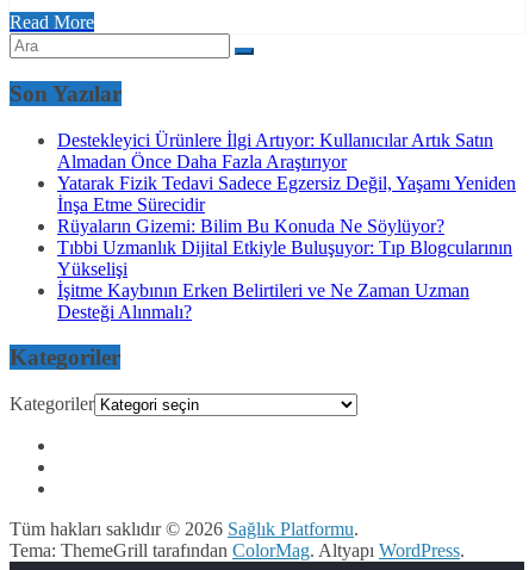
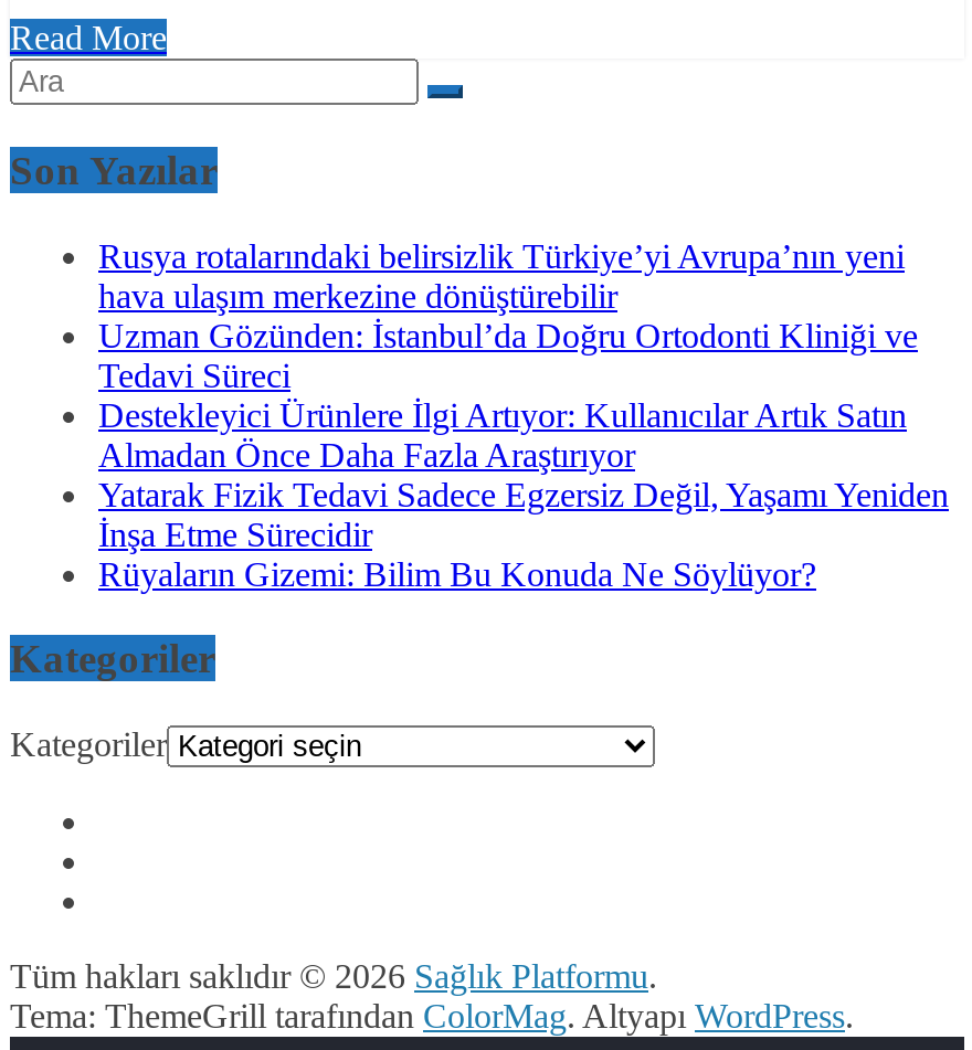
+ Rusya rotalarındaki belirsizlik Türkiye’yi Avrupa’nın yeni
+ hava ulaşım merkezine dönüştürebilir
+ Uzman Gözünden: İstanbul’da Doğru Ortodonti Kliniği ve
+ Tedavi Süreci

moved down: Destekleyici Ürünlere İlgi Artıyor: Kullanıcılar Artık Satın | Almadan Önce Daha Fazla Araştırıyor | Yatarak Fizik Tedavi Sadece Egzersiz Değil, Yaşamı Yeniden | İnşa Etme Sürecidir | Rüyaların Gizemi: Bilim Bu Konuda Ne Söylüyor?

- Tıbbi Uzmanlık Dijital Etkiyle Buluşuyor: Tıp Blogcularının
- Yükselişi
- İşitme Kaybının Erken Belirtileri ve Ne Zaman Uzman
- Desteği Alınmalı?
